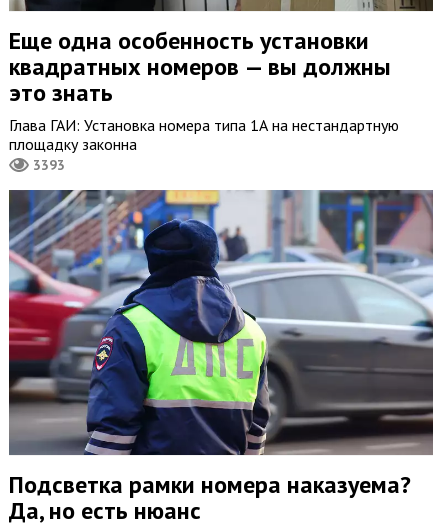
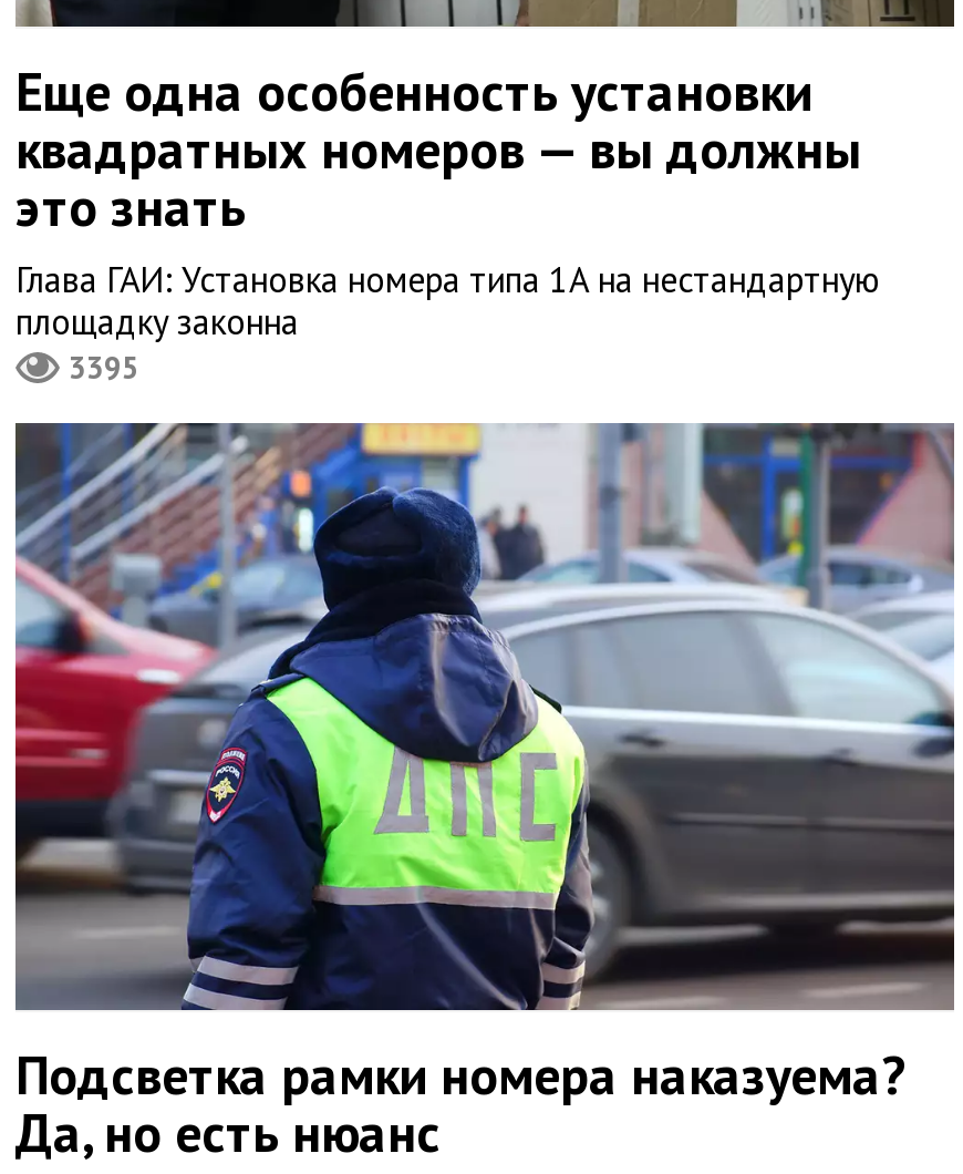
- 3393
+ 3395
